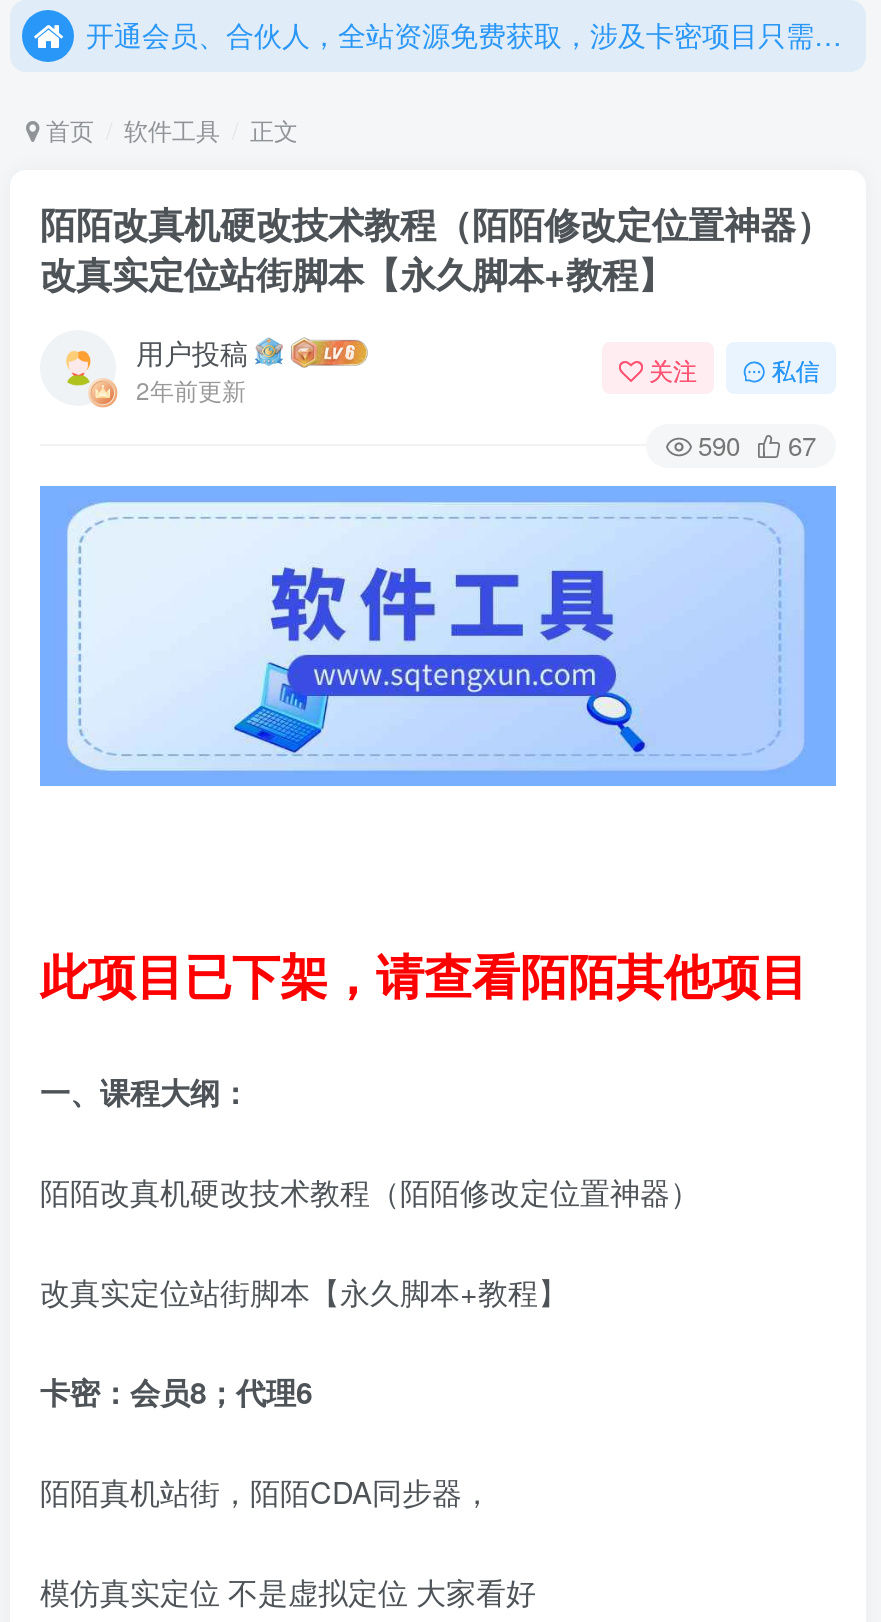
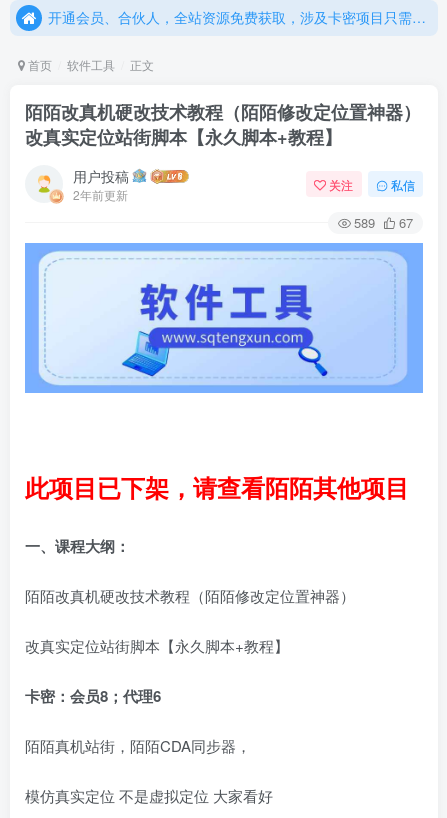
- 590 67
+ 589 67
